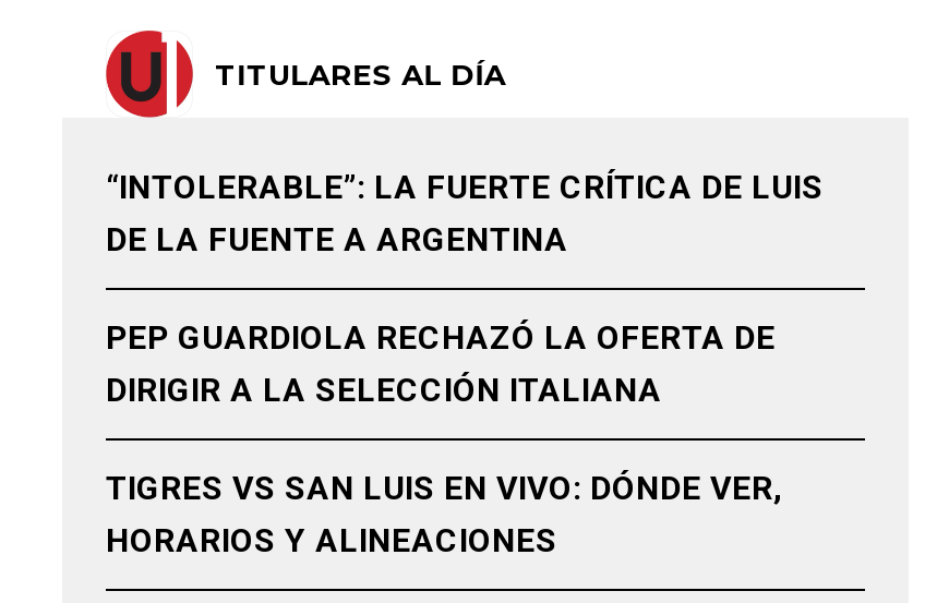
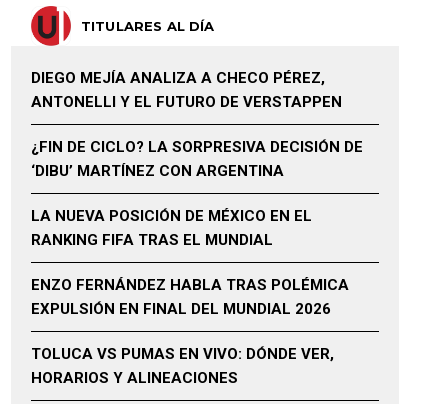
- “INTOLERABLE”: LA FUERTE CRÍTICA DE LUIS
- DE LA FUENTE A ARGENTINA
- PEP GUARDIOLA RECHAZÓ LA OFERTA DE
- DIRIGIR A LA SELECCIÓN ITALIANA
- TIGRES VS SAN LUIS EN VIVO: DÓNDE VER,
+ DIEGO MEJÍA ANALIZA A CHECO PÉREZ,
+ ANTONELLI Y EL FUTURO DE VERSTAPPEN
+ ¿FIN DE CICLO? LA SORPRESIVA DECISIÓN DE
+ ‘DIBU’ MARTÍNEZ CON ARGENTINA
+ LA NUEVA POSICIÓN DE MÉXICO EN EL
+ RANKING FIFA TRAS EL MUNDIAL
+ ENZO FERNÁNDEZ HABLA TRAS POLÉMICA
+ EXPULSIÓN EN FINAL DEL MUNDIAL 2026
+ TOLUCA VS PUMAS EN VIVO: DÓNDE VER,
